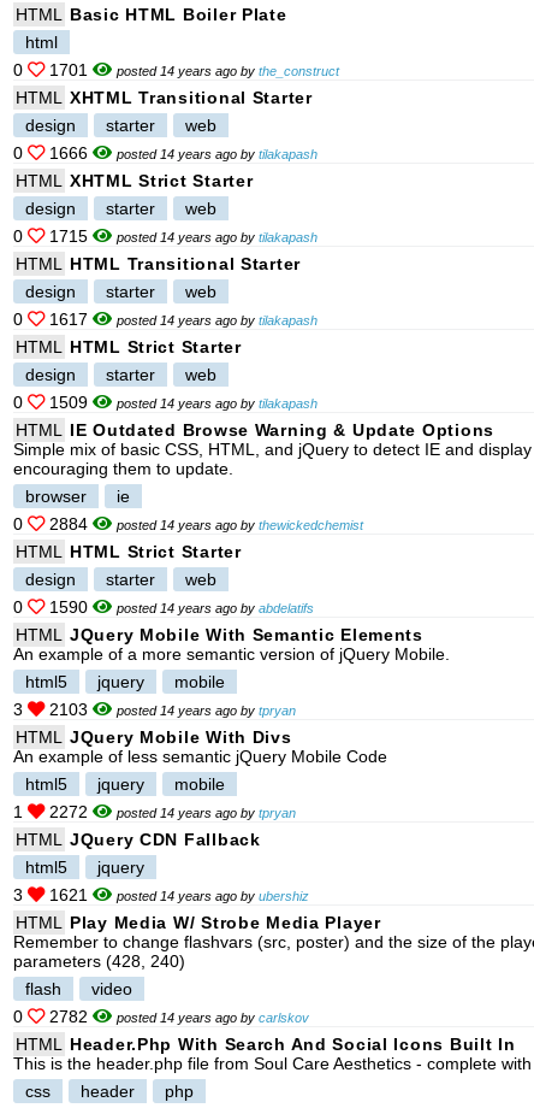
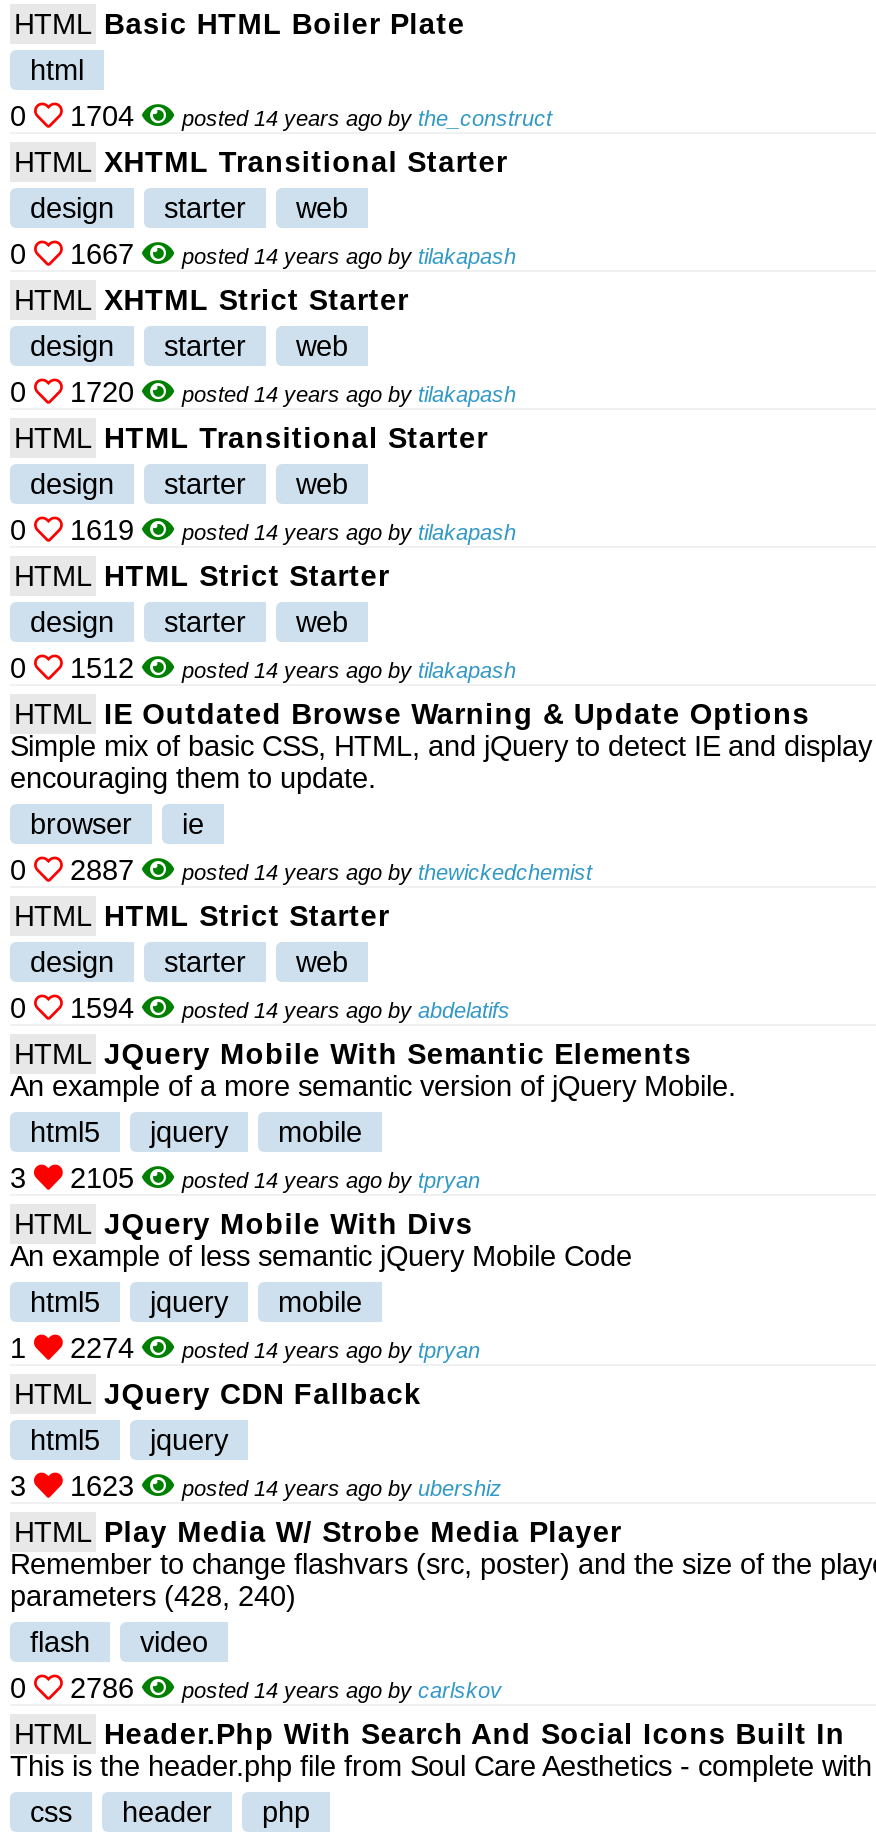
- 0 1701 posted 14 years ago by the_construct
+ 0 1704 posted 14 years ago by the_construct

- 0 1666 posted 14 years ago by tilakapash
+ 0 1667 posted 14 years ago by tilakapash

- 0 1715 posted 14 years ago by tilakapash
+ 0 1720 posted 14 years ago by tilakapash

- 0 1617 posted 14 years ago by tilakapash
+ 0 1619 posted 14 years ago by tilakapash

- 0 1509 posted 14 years ago by tilakapash
+ 0 1512 posted 14 years ago by tilakapash

- 0 2884 posted 14 years ago by thewickedchemist
+ 0 2887 posted 14 years ago by thewickedchemist

- 0 1590 posted 14 years ago by abdelatifs
+ 0 1594 posted 14 years ago by abdelatifs

- 3 2103 posted 14 years ago by tpryan
+ 3 2105 posted 14 years ago by tpryan

- 1 2272 posted 14 years ago by tpryan
+ 1 2274 posted 14 years ago by tpryan

- 3 1621 posted 14 years ago by ubershiz
+ 3 1623 posted 14 years ago by ubershiz

- 0 2782 posted 14 years ago by carlskov
+ 0 2786 posted 14 years ago by carlskov
